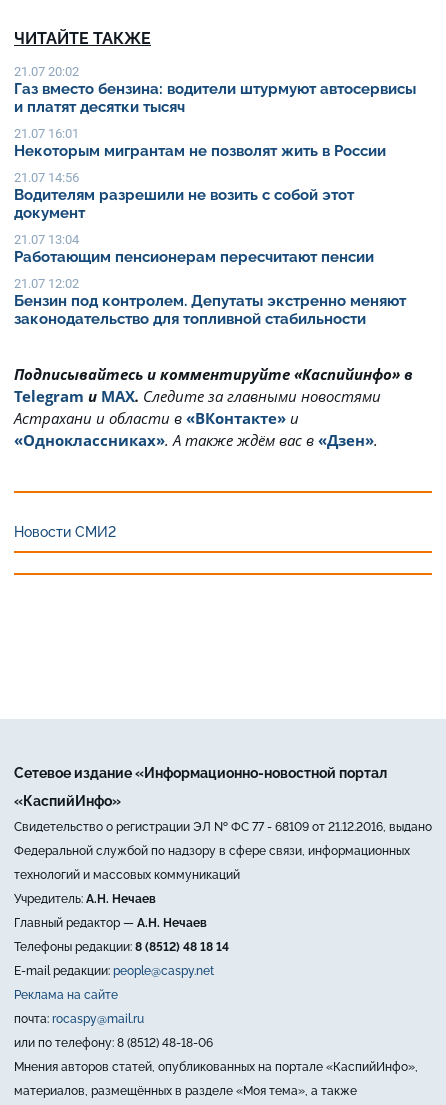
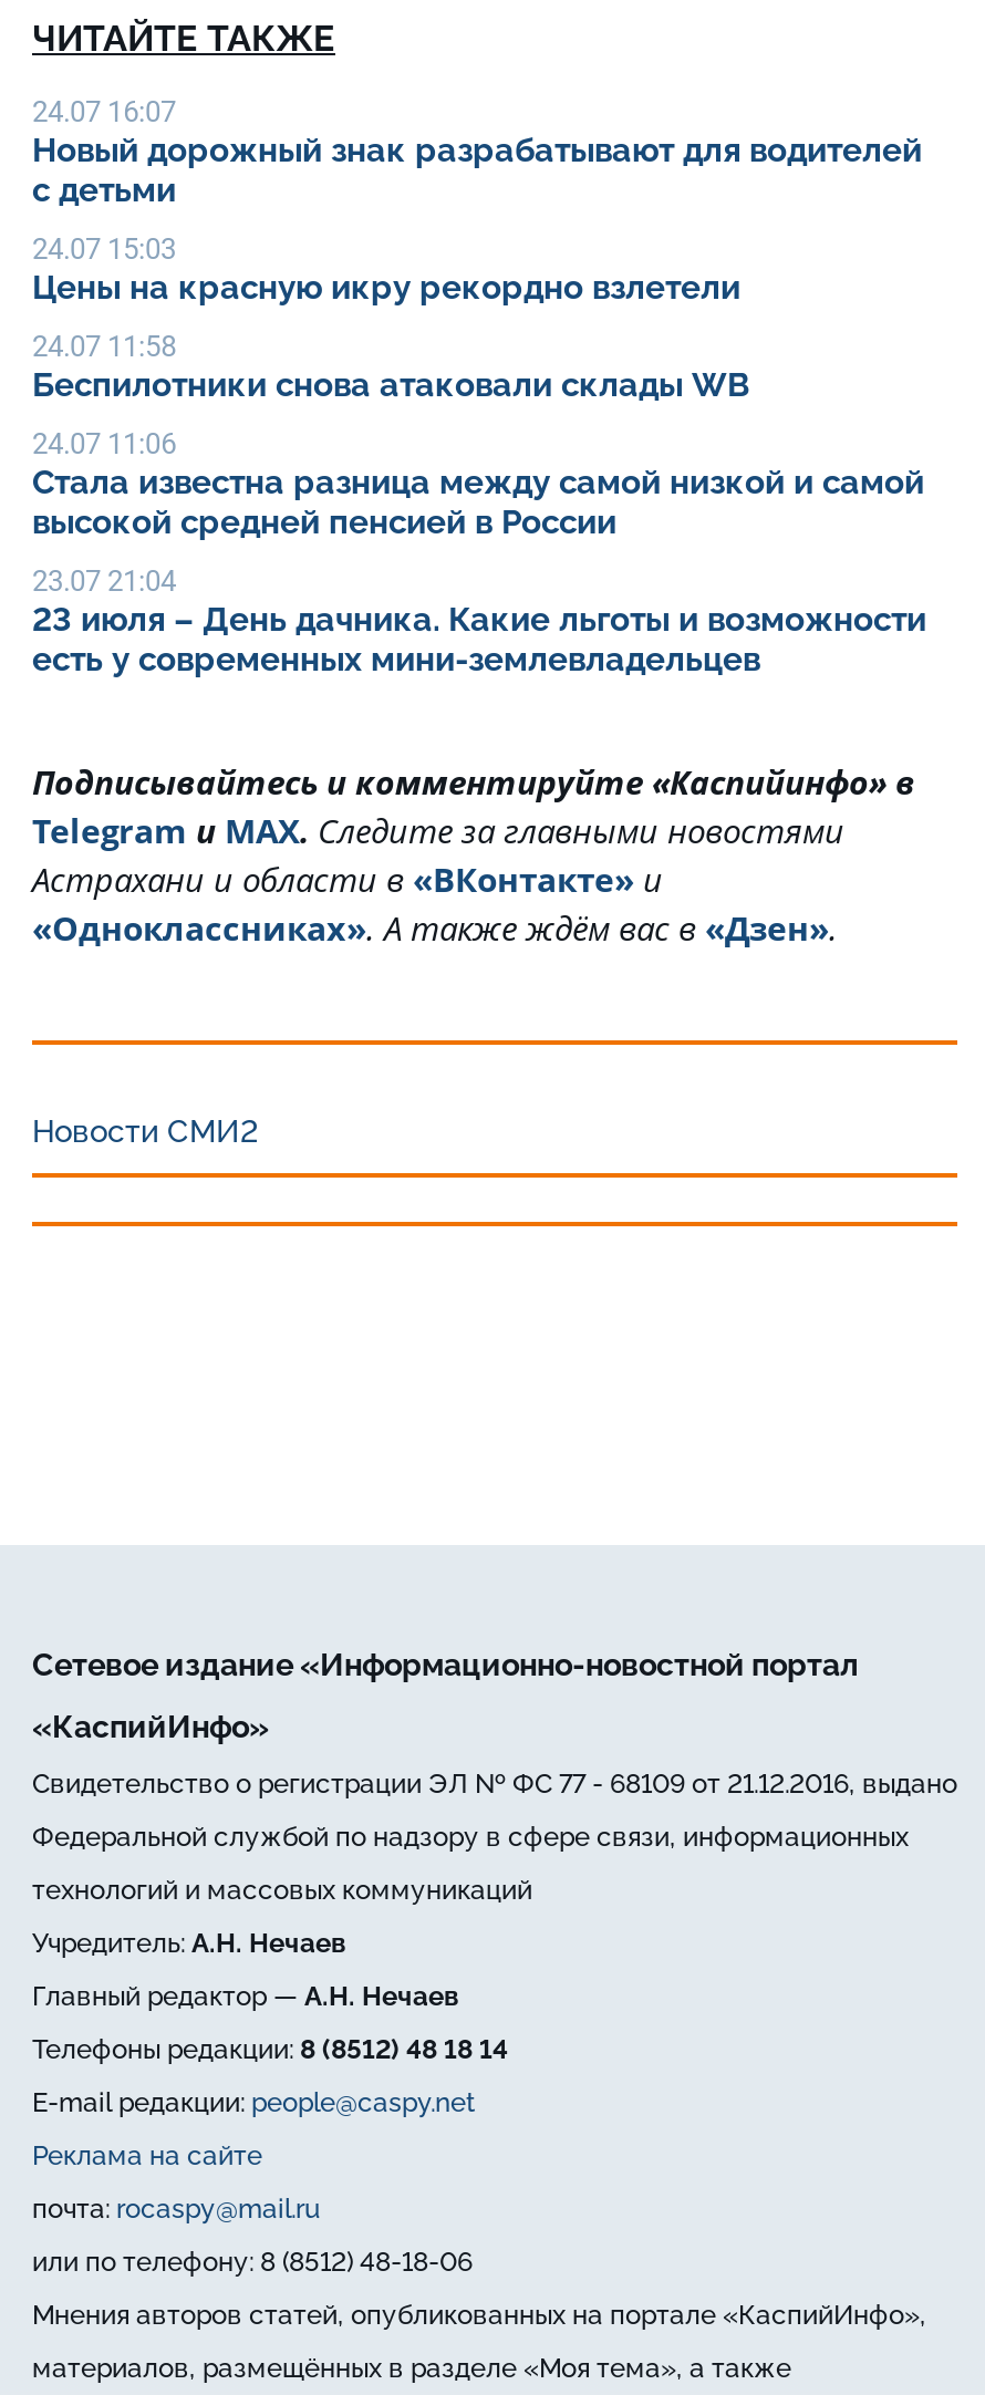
- 21.07 20:02
- Газ вместо бензина: водители штурмуют автосервисы
- и платят десятки тысяч
+ 24.07 16:07
+ Новый дорожный знак разрабатывают для водителей
+ с детьми

- 21.07 16:01
- Некоторым мигрантам не позволят жить в России
+ 24.07 15:03
+ Цены на красную икру рекордно взлетели

- 21.07 14:56
- Водителям разрешили не возить с собой этот
- документ
+ 24.07 11:58
+ Беспилотники снова атаковали склады WB

- 21.07 13:04
- Работающим пенсионерам пересчитают пенсии
+ 24.07 11:06
+ Стала известна разница между самой низкой и самой
+ высокой средней пенсией в России

- 21.07 12:02
- Бензин под контролем. Депутаты экстренно меняют
- законодательство для топливной стабильности
+ 23.07 21:04
+ 23 июля – День дачника. Какие льготы и возможности
+ есть у современных мини-землевладельцев
